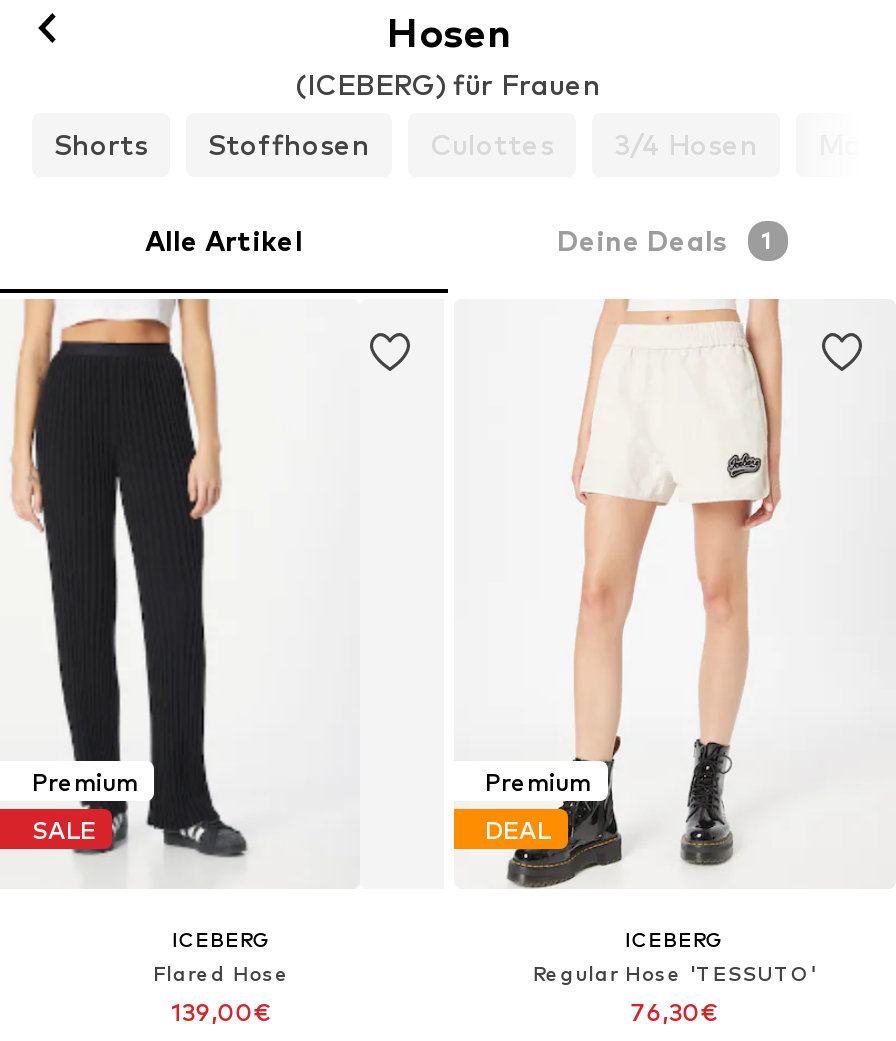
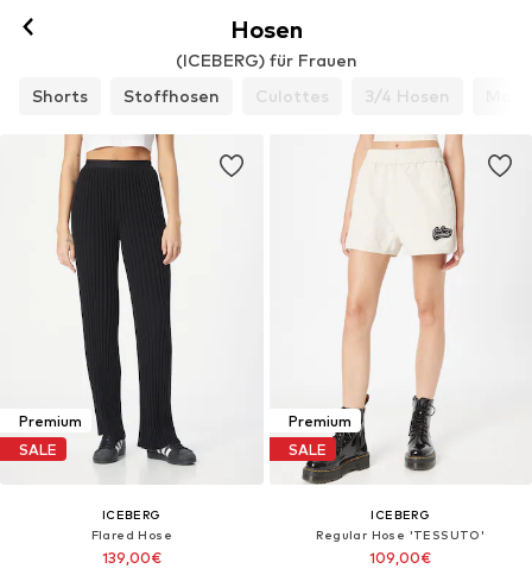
- Alle Artikel
- Deine Deals
- 1

- [image]
+ [image]

- DEAL
+ SALE

- 76,30€
+ 109,00€
